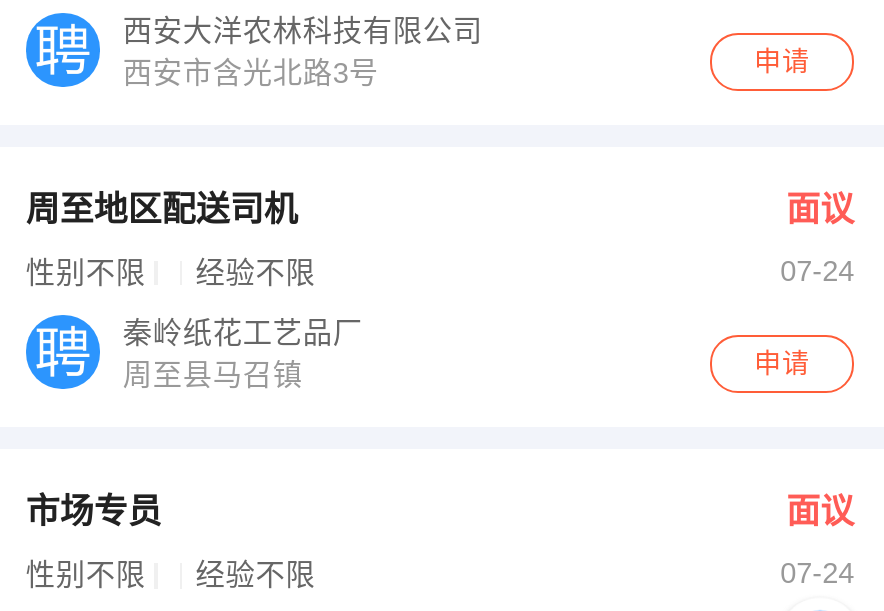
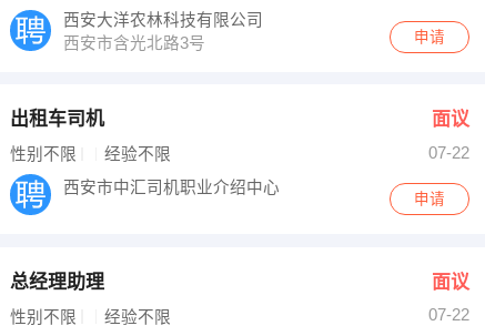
- 周至地区配送司机
+ 出租车司机

- 07-24
+ 07-22

- 秦岭纸花工艺品厂
- 周至县马召镇
+ 西安市中汇司机职业介绍中心

- 市场专员
+ 总经理助理

- 07-24
+ 07-22
